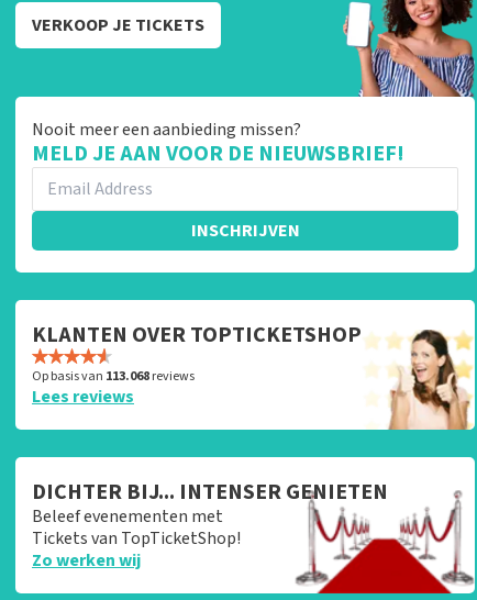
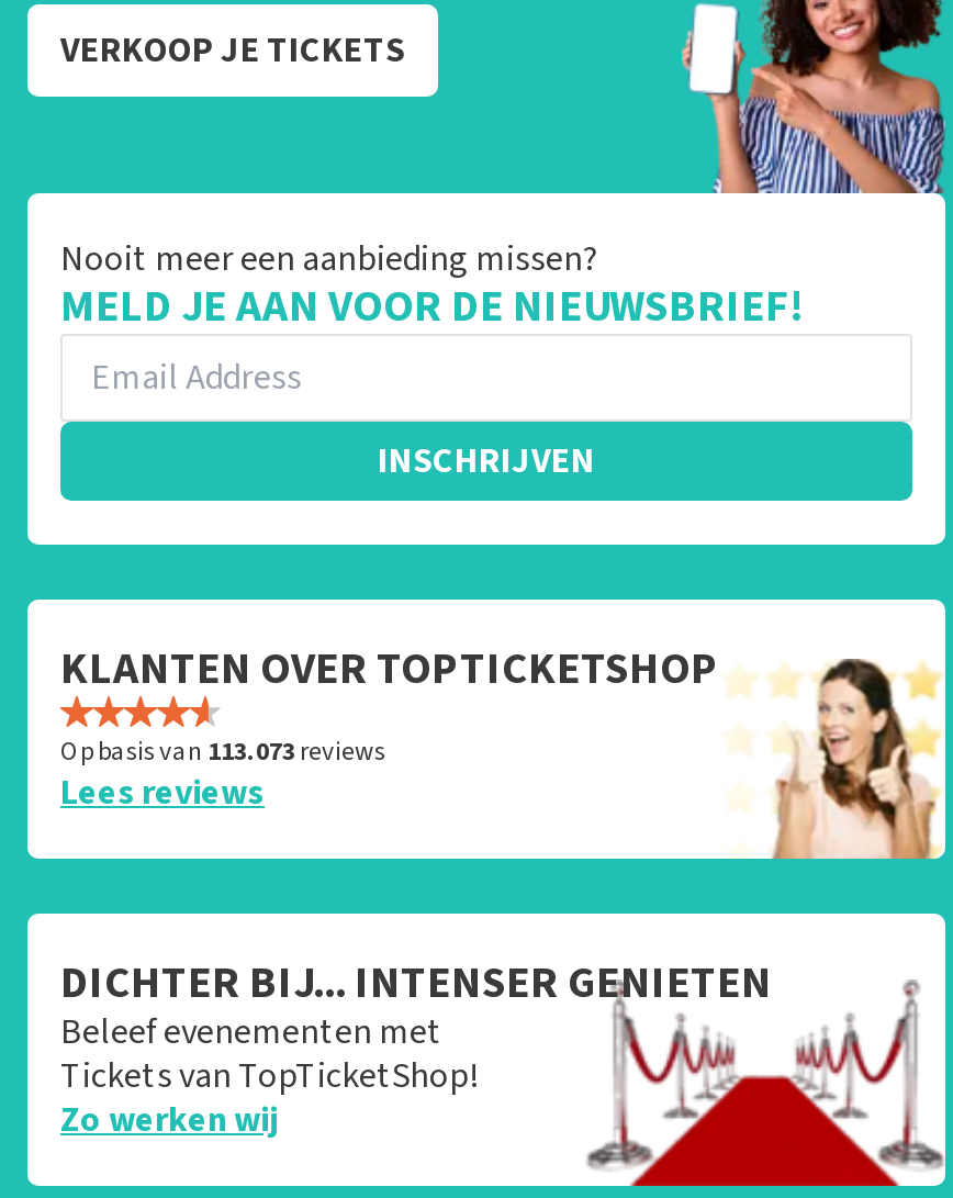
- Op basis van 113.068 reviews
+ Op basis van 113.073 reviews
